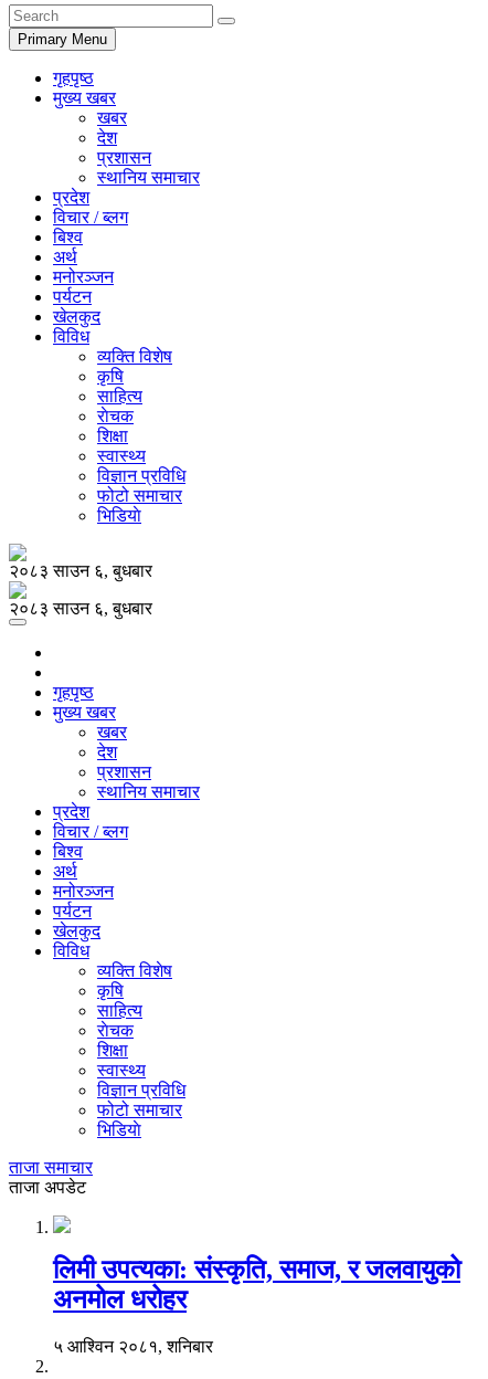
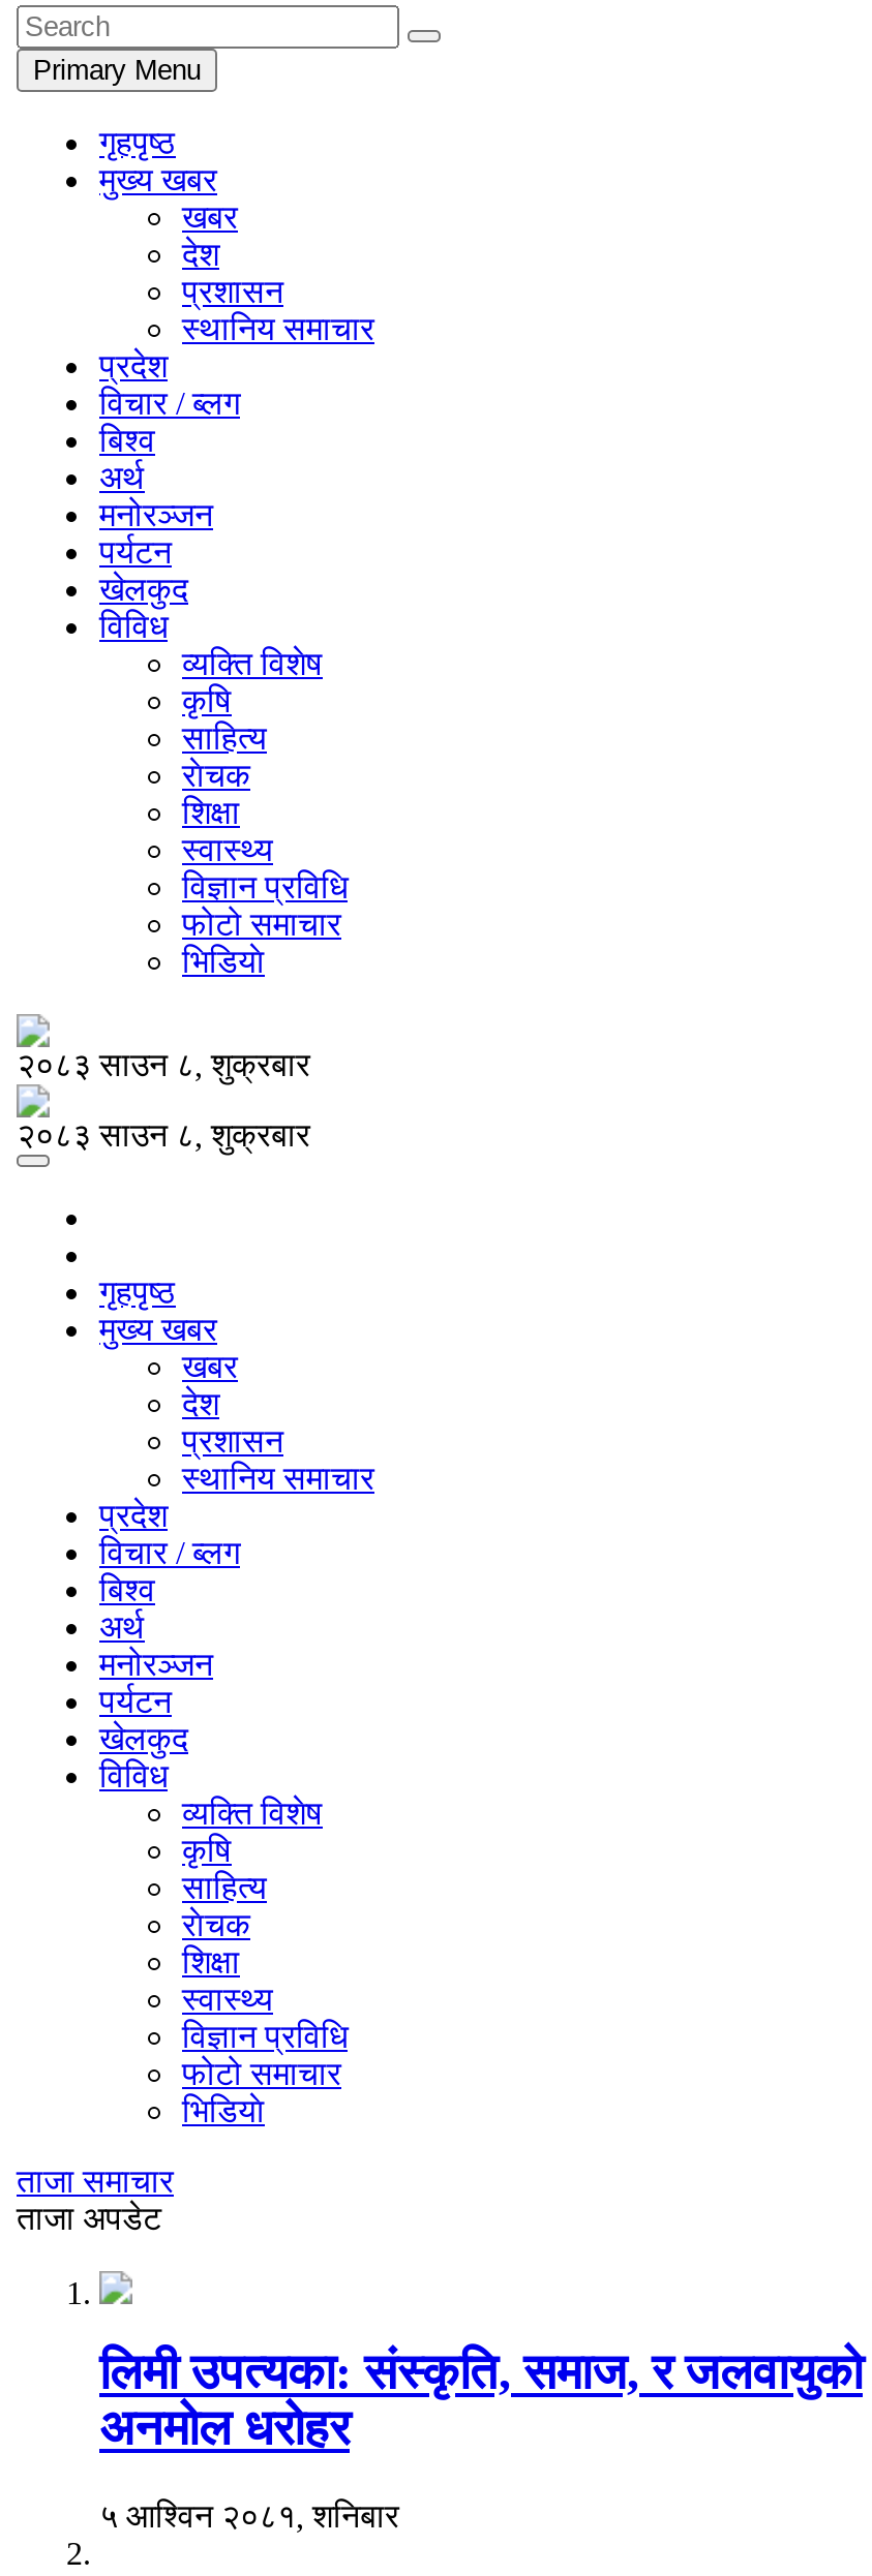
- २०८३ साउन ६, बुधबार
+ २०८३ साउन ८, शुक्रबार

- २०८३ साउन ६, बुधबार
+ २०८३ साउन ८, शुक्रबार
